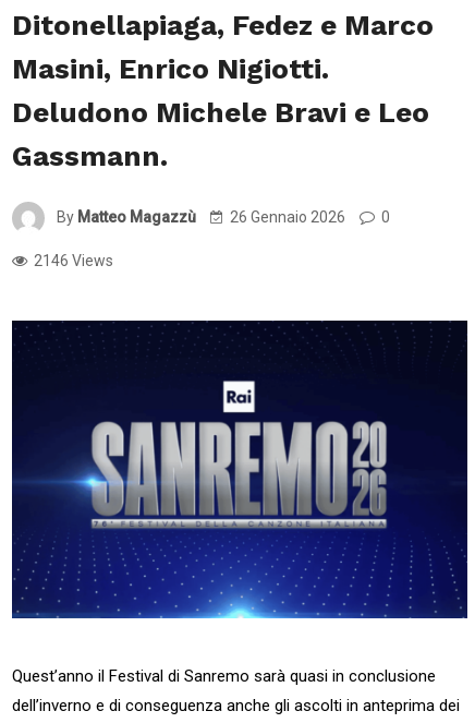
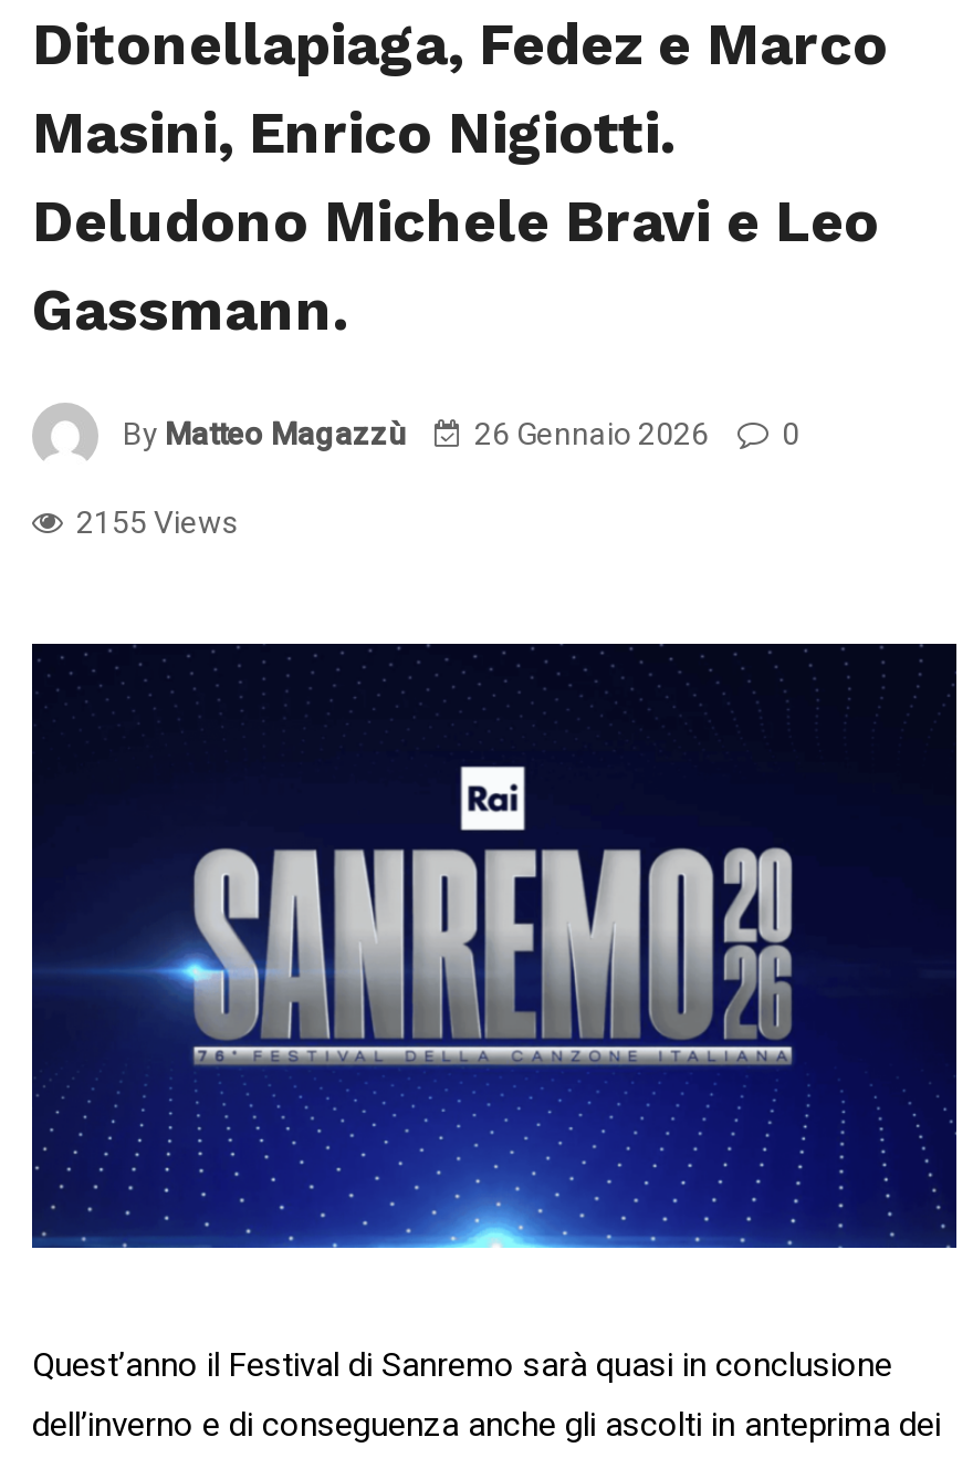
- 2146 Views
+ 2155 Views
